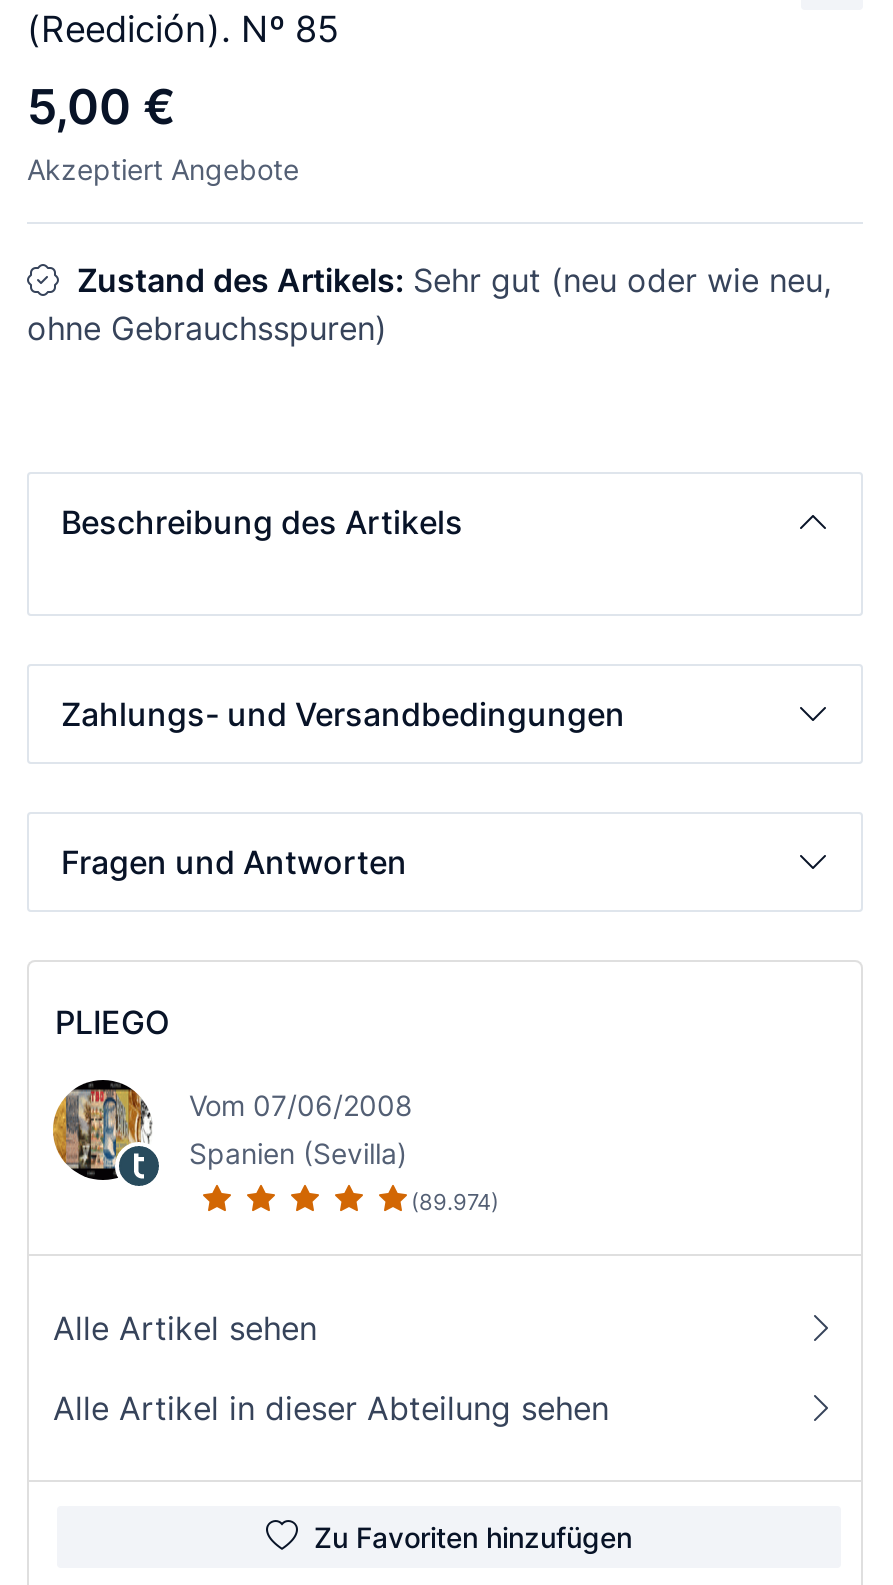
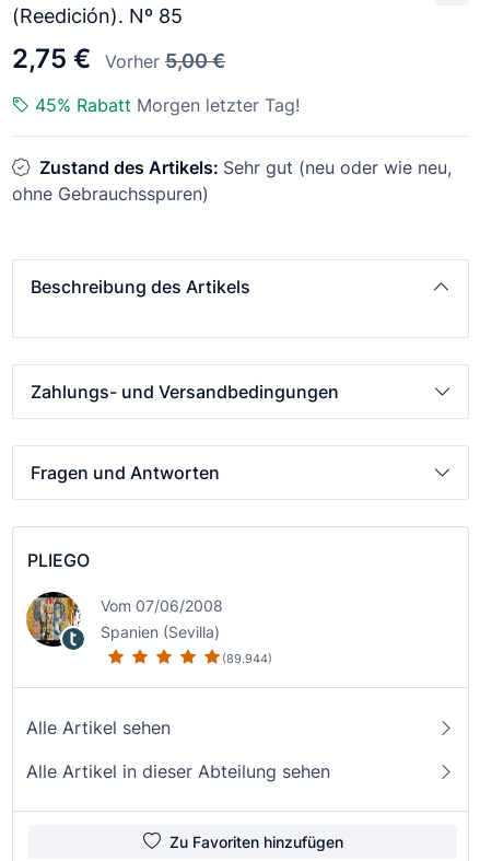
- 5,00 €
- Akzeptiert Angebote
+ 2,75 €
+ Vorher 5,00 €
+ 45% Rabatt Morgen letzter Tag!

- (89.974)
+ (89.944)
